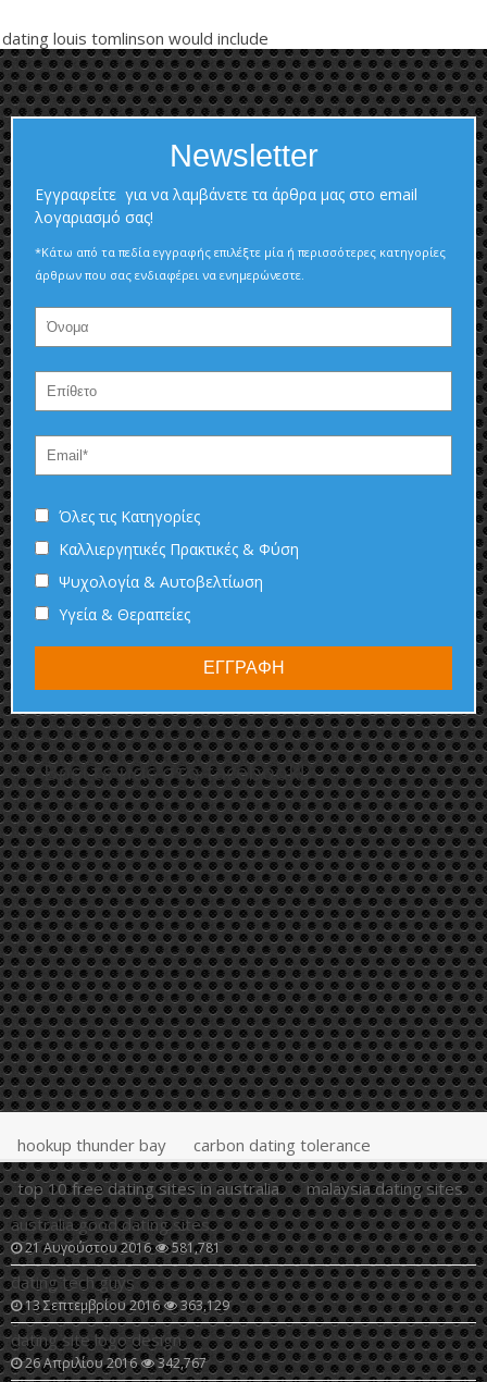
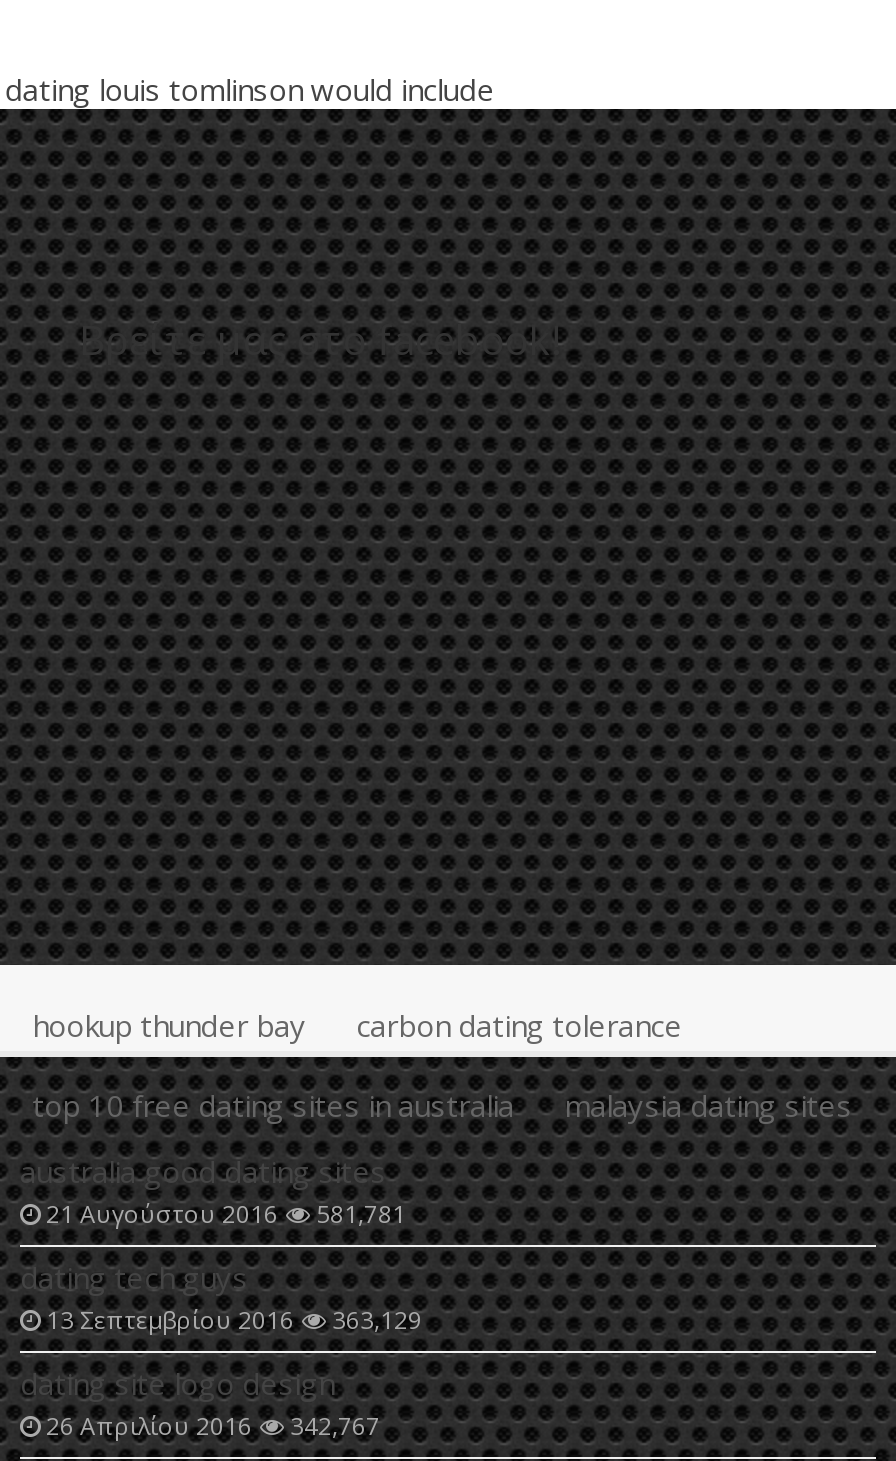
- [image]
- Newsletter
- Εγγραφείτε για να λαμβάνετε τα άρθρα μας στο email
- λογαριασμό σας!
- *Κάτω από τα πεδία εγγραφής επιλέξτε μία ή περισσότερες κατηγορίες
- άρθρων που σας ενδιαφέρει να ενημερώνεστε.

- Όλες τις Κατηγορίες
- Καλλιεργητικές Πρακτικές & Φύση
- Ψυχολογία & Αυτοβελτίωση
- Υγεία & Θεραπείες
- ΕΓΓΡΑΦΗ
